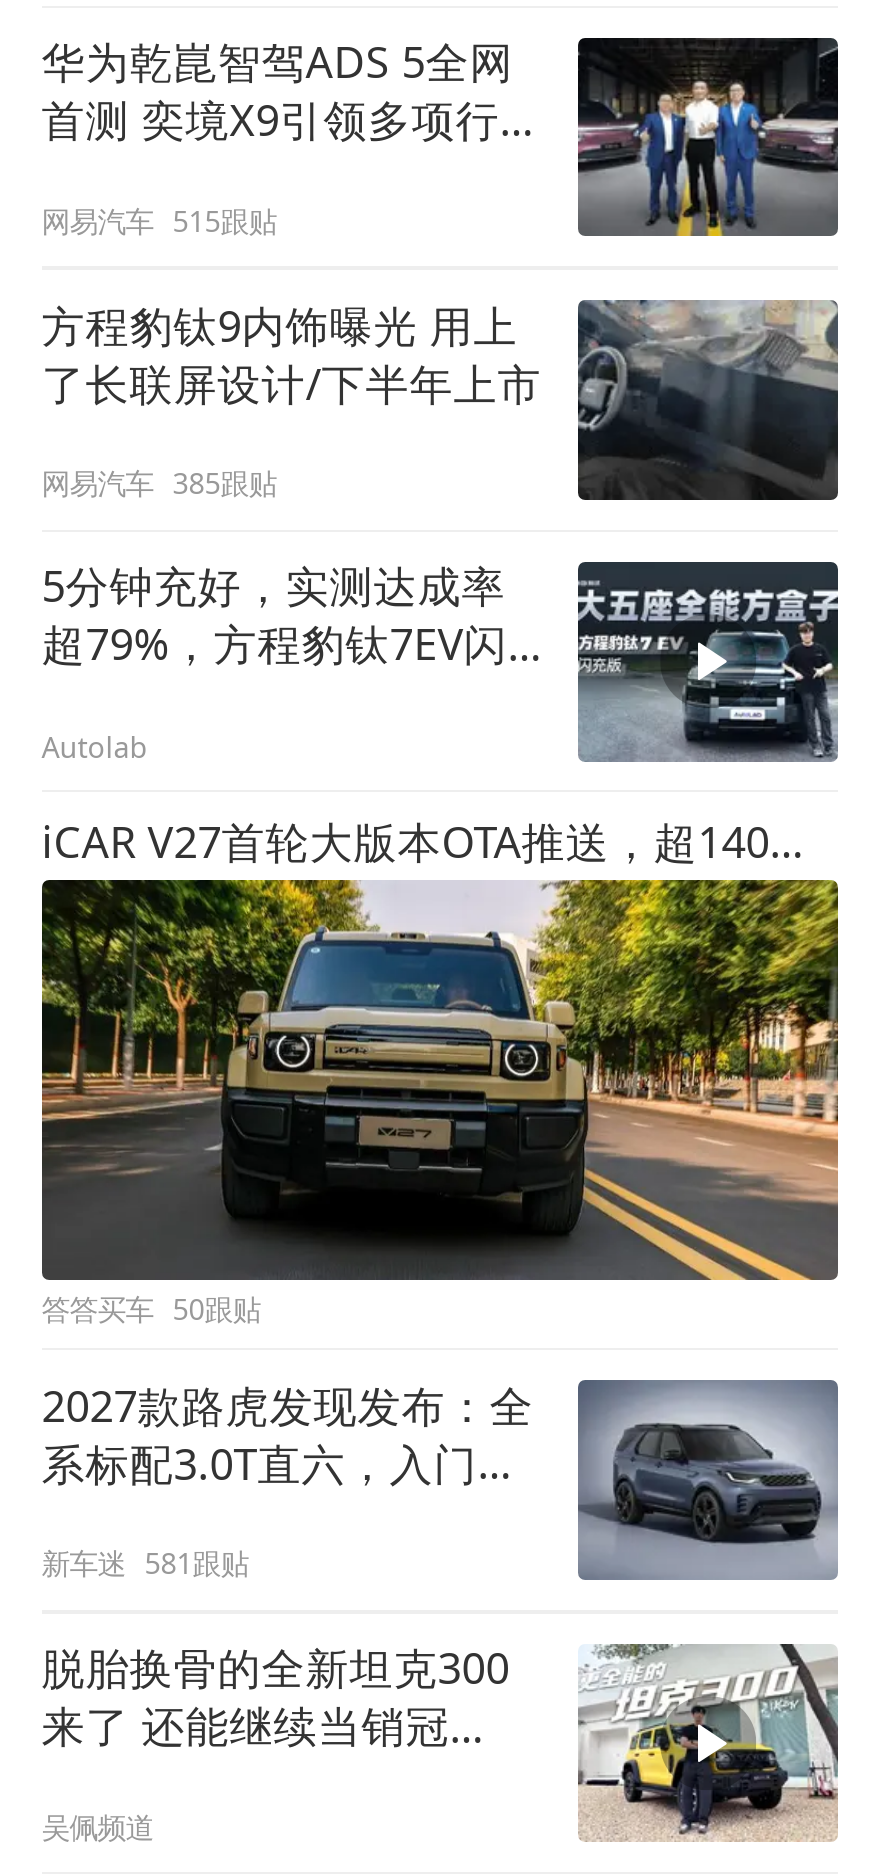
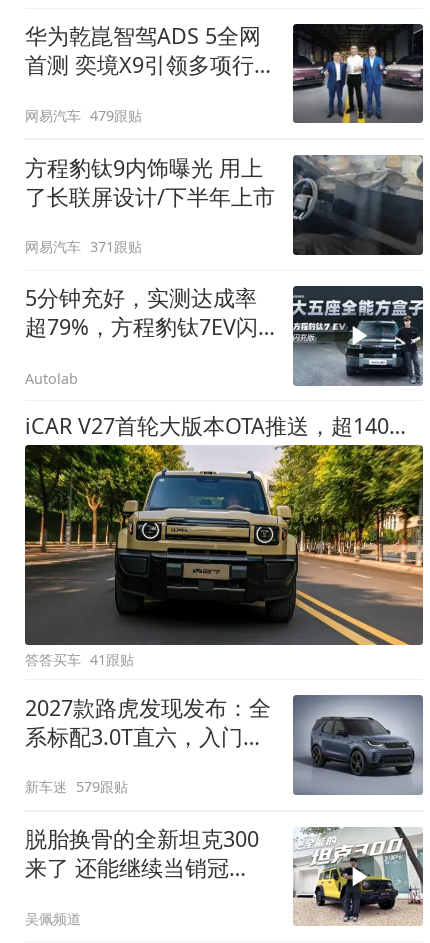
- 网易汽车 515跟贴
+ 网易汽车 479跟贴

- 网易汽车 385跟贴
+ 网易汽车 371跟贴

- 答答买车 50跟贴
+ 答答买车 41跟贴

- 新车迷 581跟贴
+ 新车迷 579跟贴
